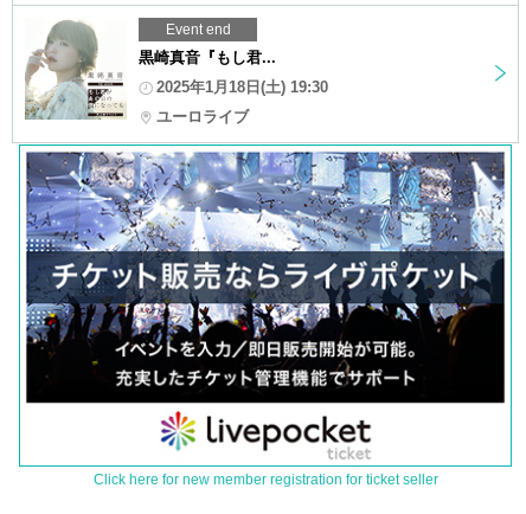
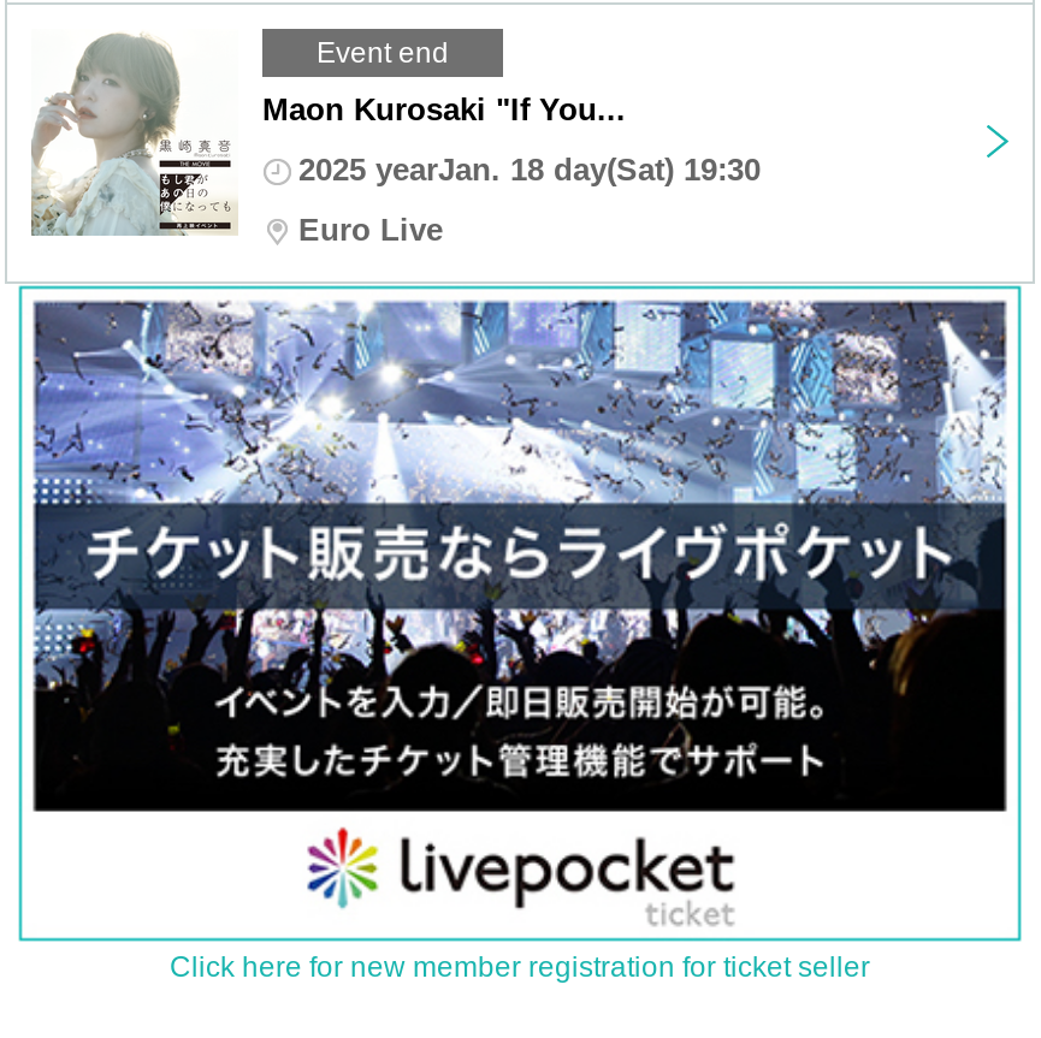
- 黒崎真音『もし君...
+ Maon Kurosaki "If You...

- 2025年1月18日(土) 19:30
+ 2025 yearJan. 18 day(Sat) 19:30

- ユーロライブ
+ Euro Live
